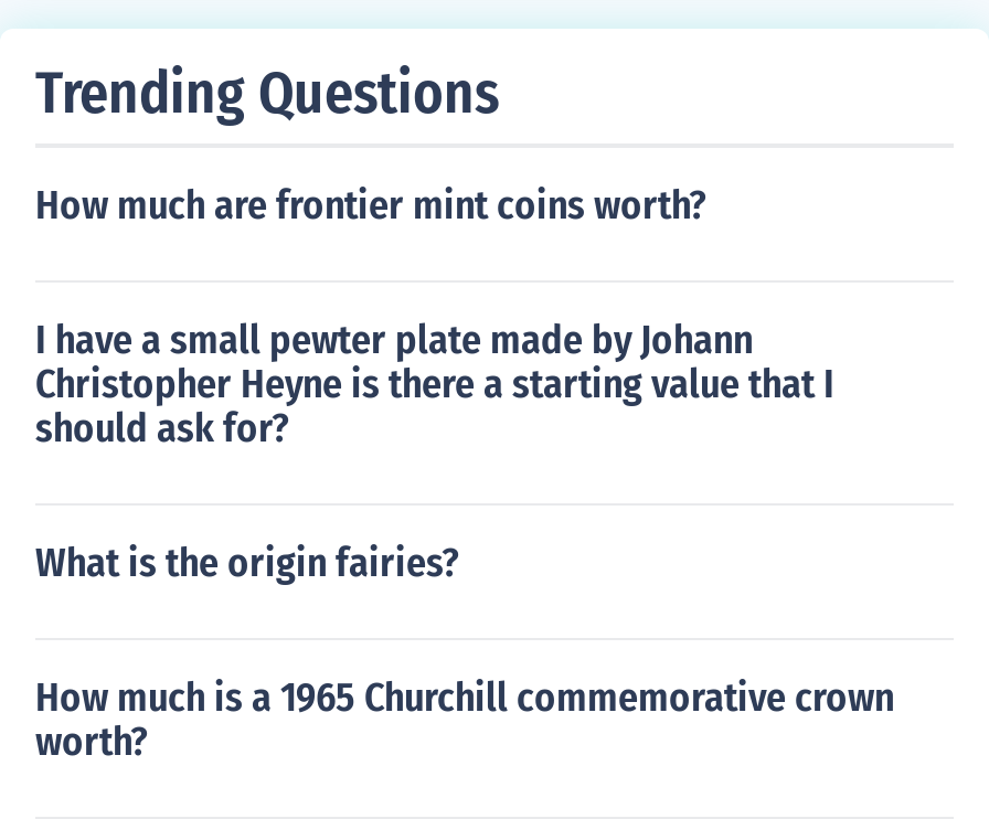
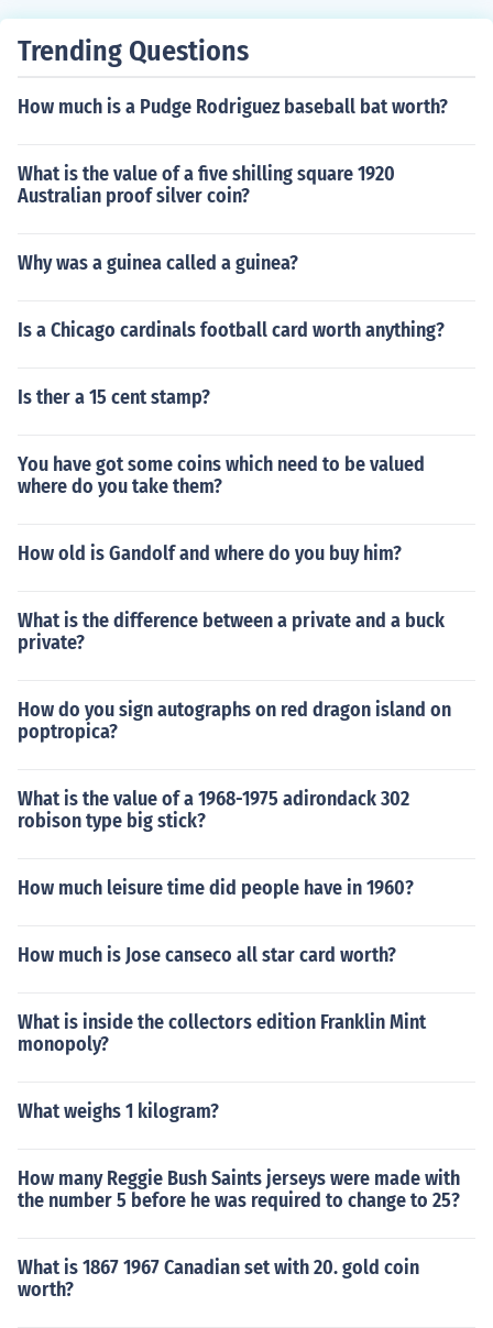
- How much are frontier mint coins worth?
- I have a small pewter plate made by Johann
- Christopher Heyne is there a starting value that I
- should ask for?
- What is the origin fairies?
- How much is a 1965 Churchill commemorative crown
+ How much is a Pudge Rodriguez baseball bat worth?
+ What is the value of a five shilling square 1920
+ Australian proof silver coin?
+ Why was a guinea called a guinea?
+ Is a Chicago cardinals football card worth anything?
+ Is ther a 15 cent stamp?
+ You have got some coins which need to be valued
+ where do you take them?
+ How old is Gandolf and where do you buy him?
+ What is the difference between a private and a buck
+ private?
+ How do you sign autographs on red dragon island on
+ poptropica?
+ What is the value of a 1968-1975 adirondack 302
+ robison type big stick?
+ How much leisure time did people have in 1960?
+ How much is Jose canseco all star card worth?
+ What is inside the collectors edition Franklin Mint
+ monopoly?
+ What weighs 1 kilogram?
+ How many Reggie Bush Saints jerseys were made with
+ the number 5 before he was required to change to 25?
+ What is 1867 1967 Canadian set with 20. gold coin
